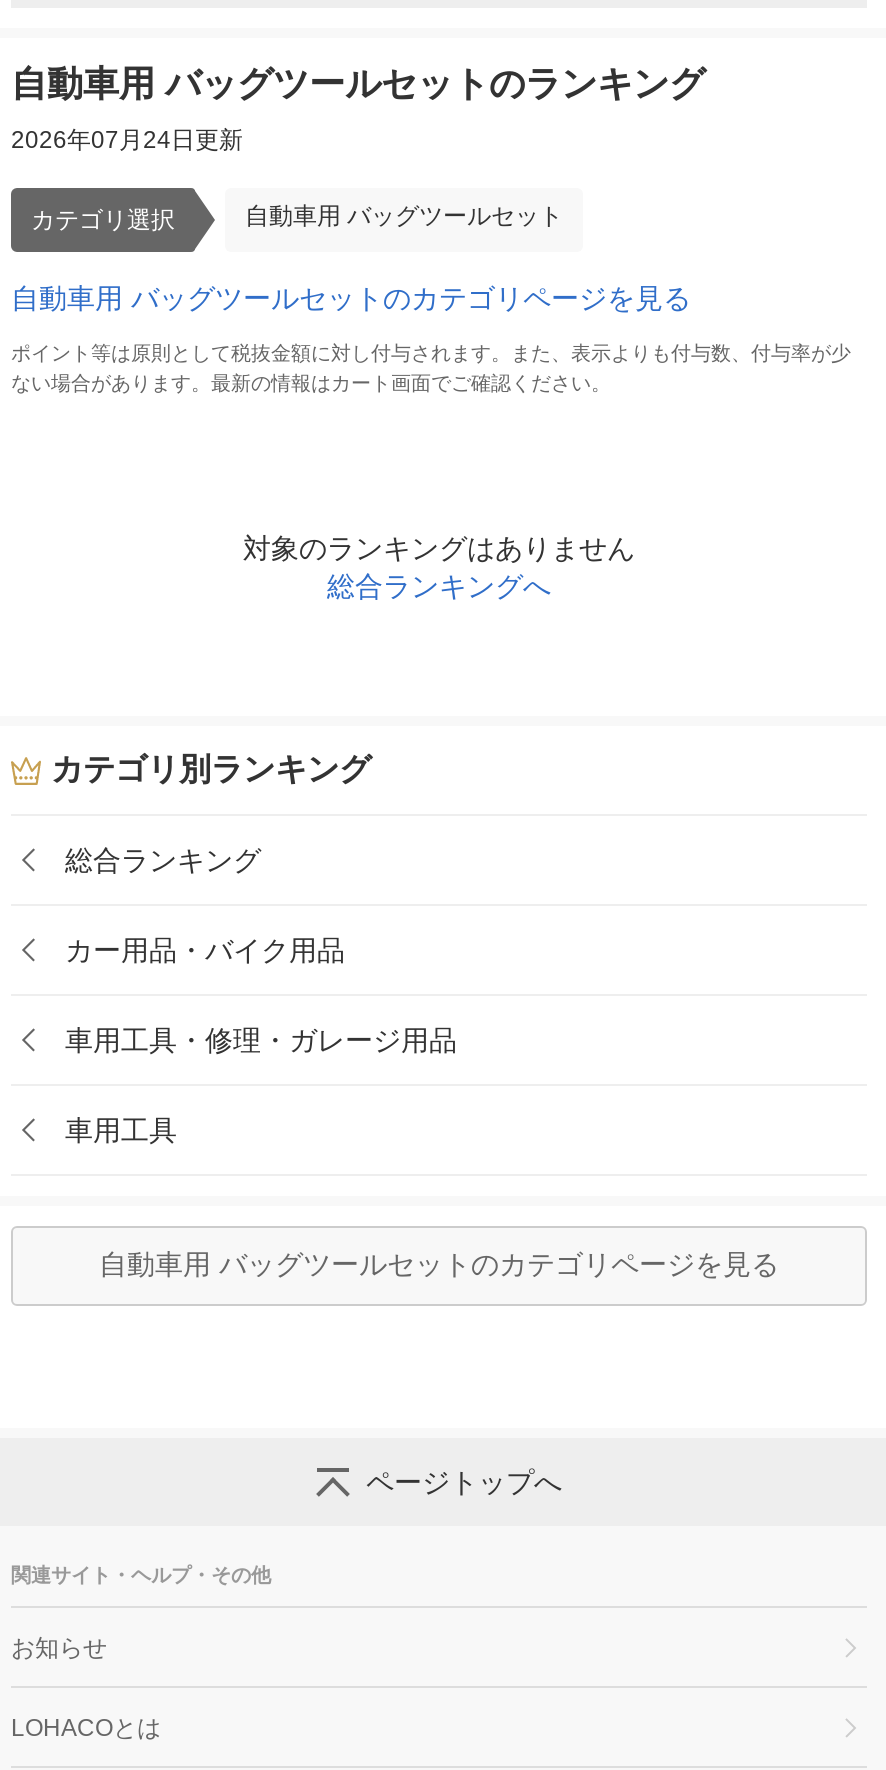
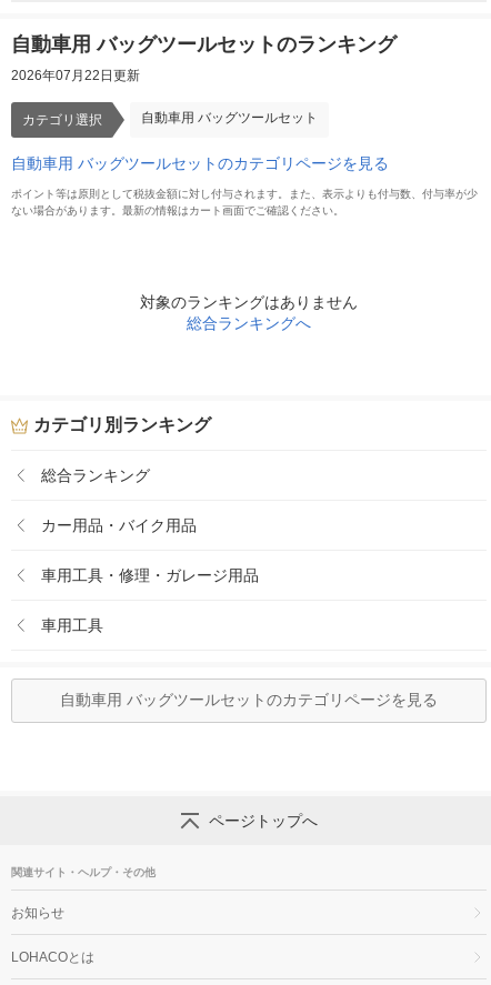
- 2026年07月24日更新
+ 2026年07月22日更新
